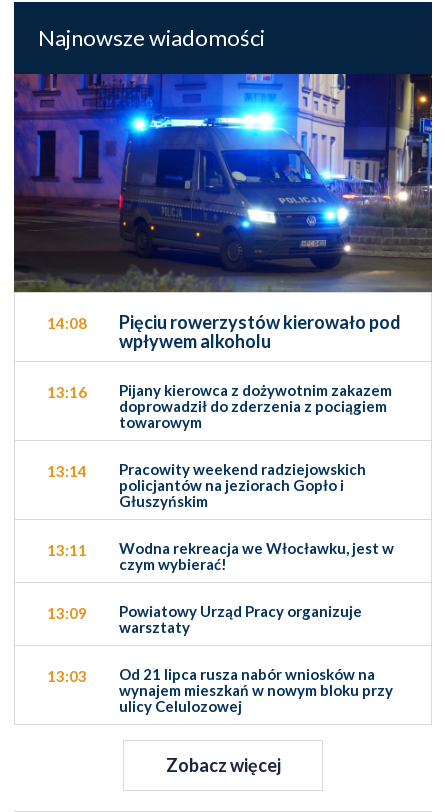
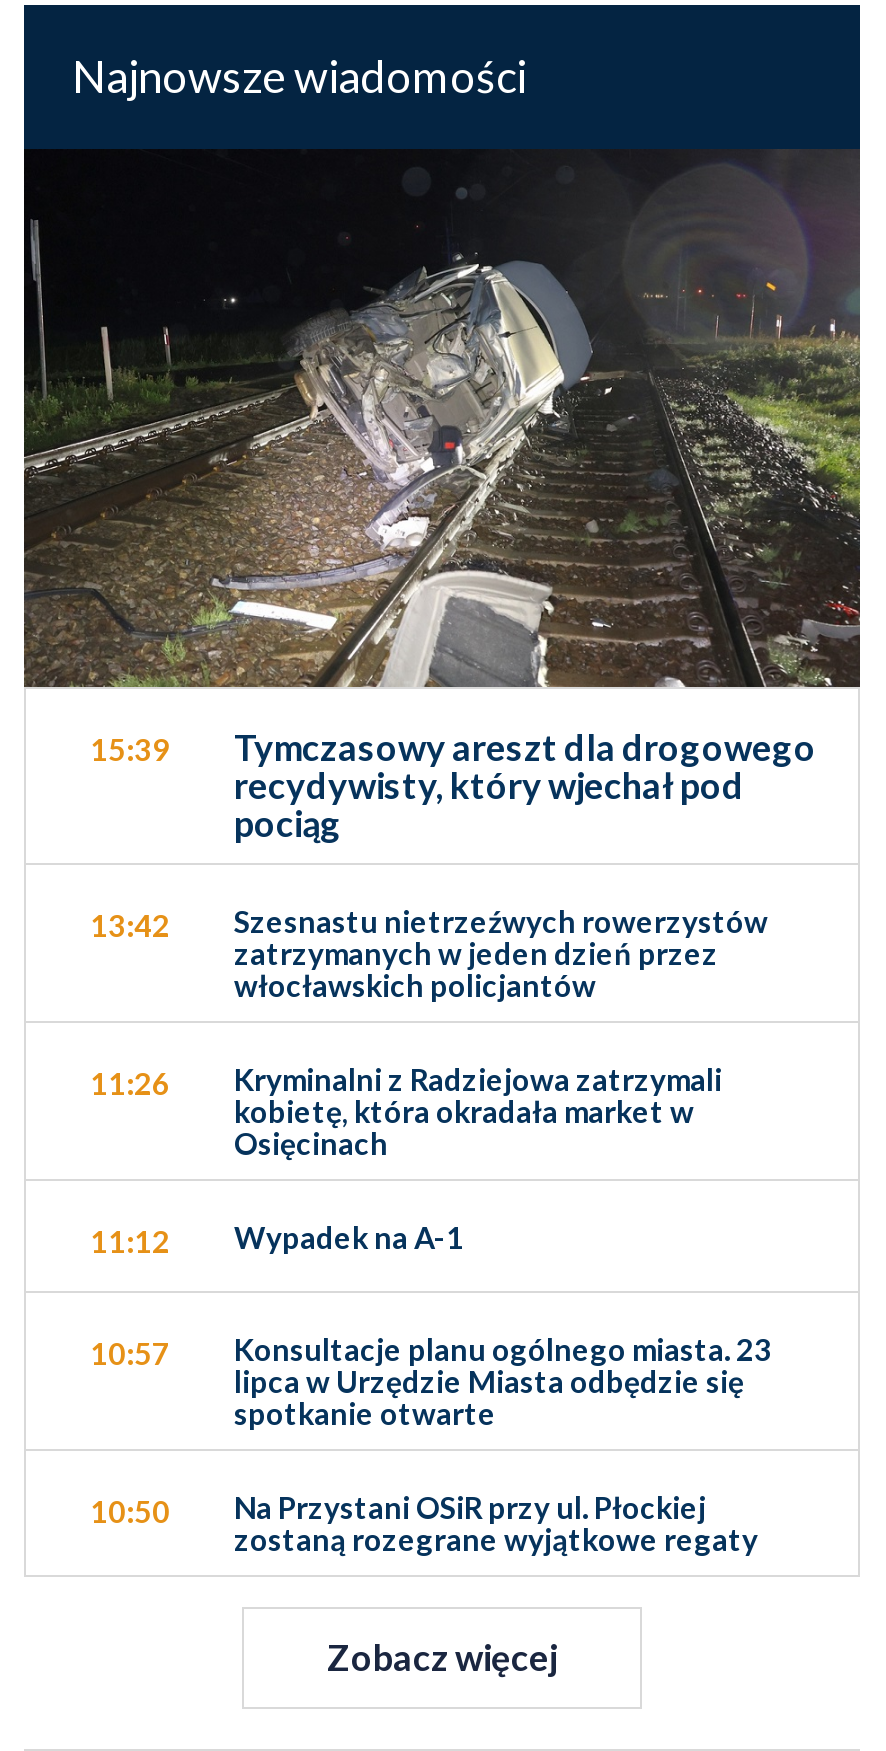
- [image]
- 14:08
- Pięciu rowerzystów kierowało pod
- wpływem alkoholu
+ [image]
+ 15:39
+ Tymczasowy areszt dla drogowego
+ recydywisty, który wjechał pod
+ pociąg

- 13:16
- Pijany kierowca z dożywotnim zakazem
- doprowadził do zderzenia z pociągiem
- towarowym
+ 13:42
+ Szesnastu nietrzeźwych rowerzystów
+ zatrzymanych w jeden dzień przez
+ włocławskich policjantów

- 13:14
- Pracowity weekend radziejowskich
- policjantów na jeziorach Gopło i
- Głuszyńskim
+ 11:26
+ Kryminalni z Radziejowa zatrzymali
+ kobietę, która okradała market w
+ Osięcinach

- 13:11
- Wodna rekreacja we Włocławku, jest w
- czym wybierać!
+ 11:12
+ Wypadek na A-1

- 13:09
- Powiatowy Urząd Pracy organizuje
- warsztaty
+ 10:57
+ Konsultacje planu ogólnego miasta. 23
+ lipca w Urzędzie Miasta odbędzie się
+ spotkanie otwarte

- 13:03
- Od 21 lipca rusza nabór wniosków na
- wynajem mieszkań w nowym bloku przy
- ulicy Celulozowej
+ 10:50
+ Na Przystani OSiR przy ul. Płockiej
+ zostaną rozegrane wyjątkowe regaty
